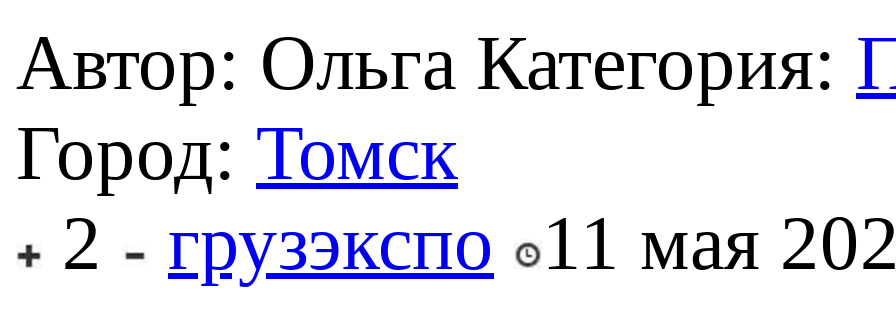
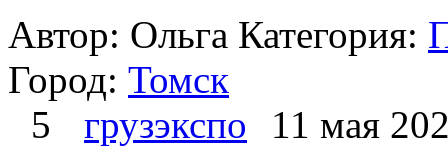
- 2
+ 5
